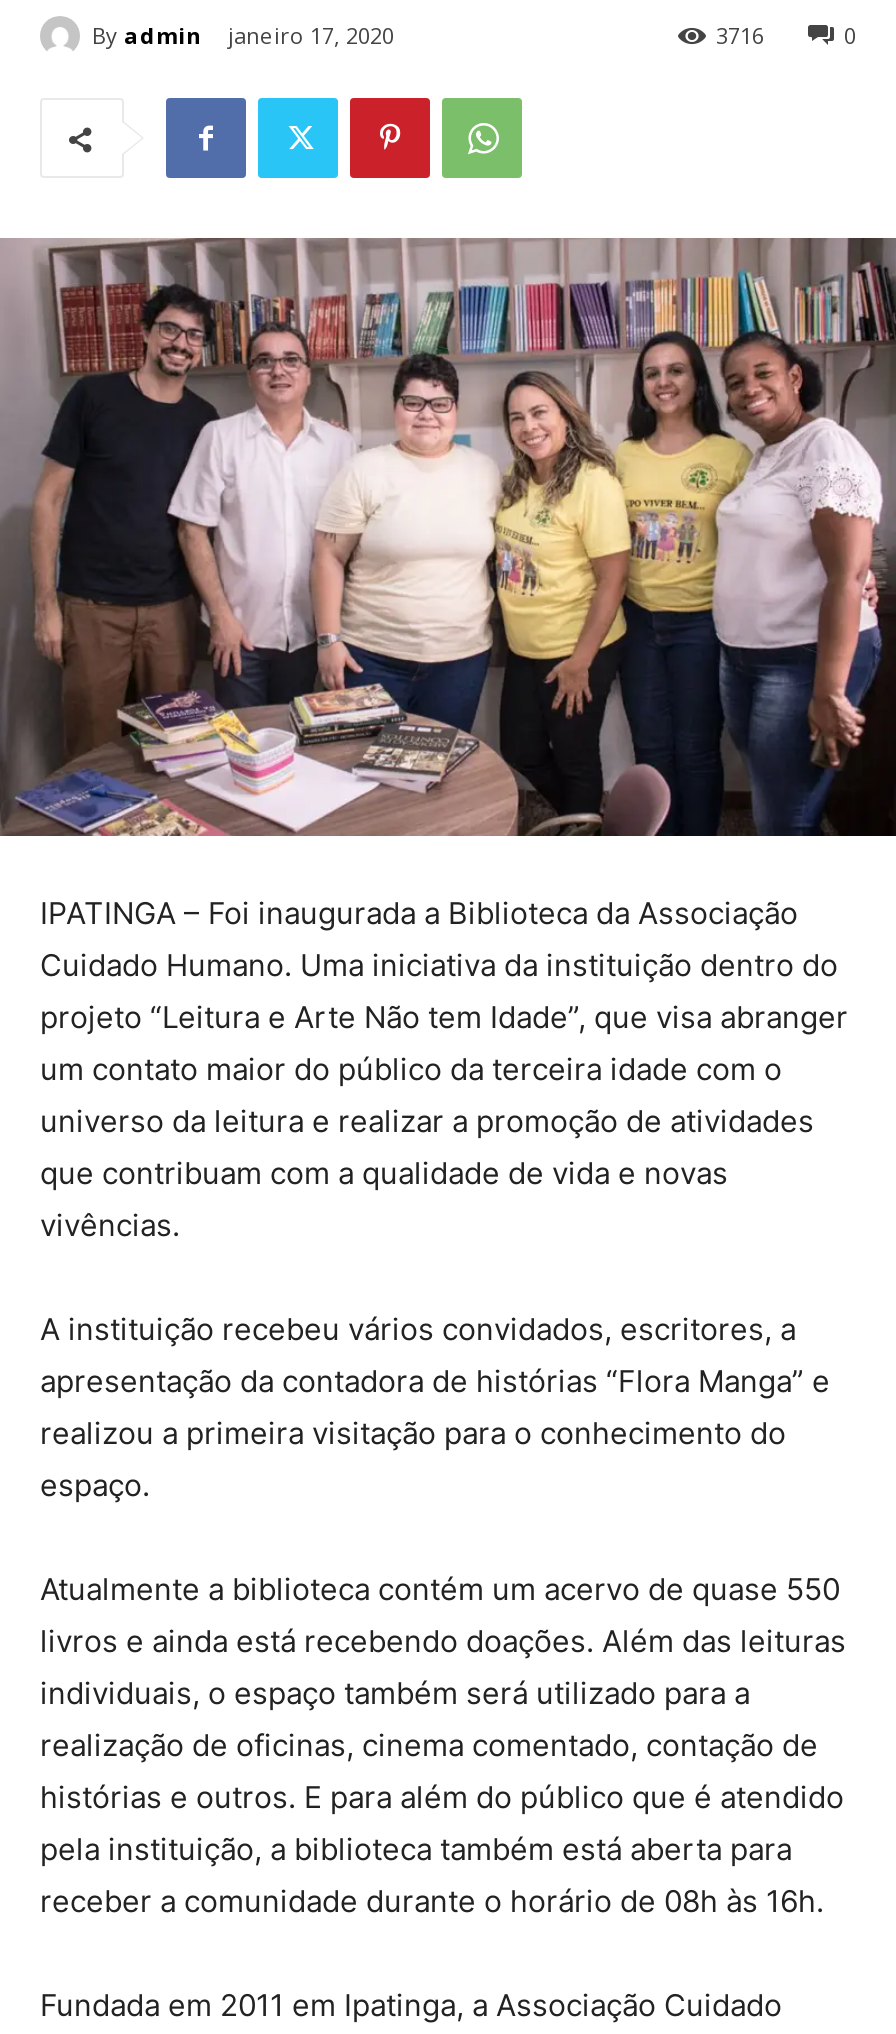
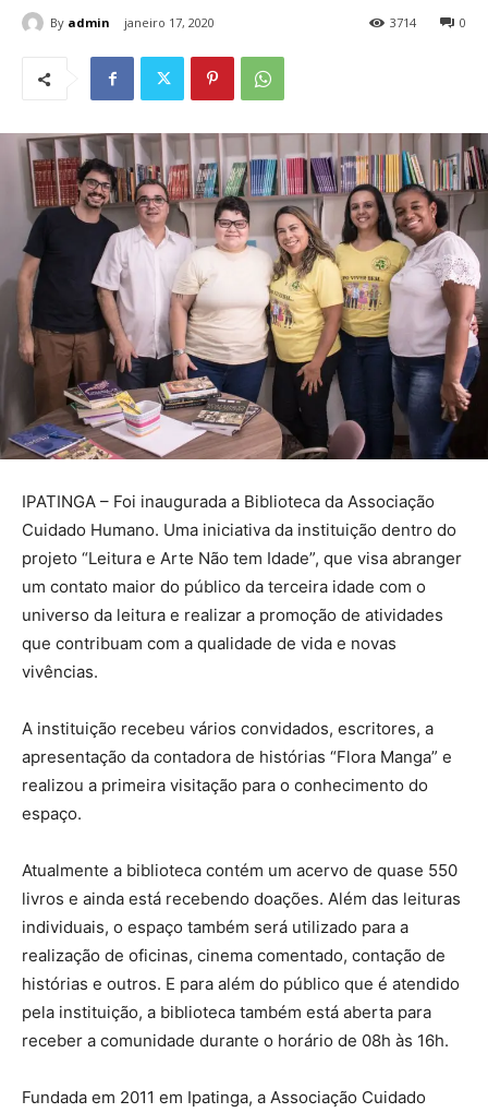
- 3716
+ 3714
